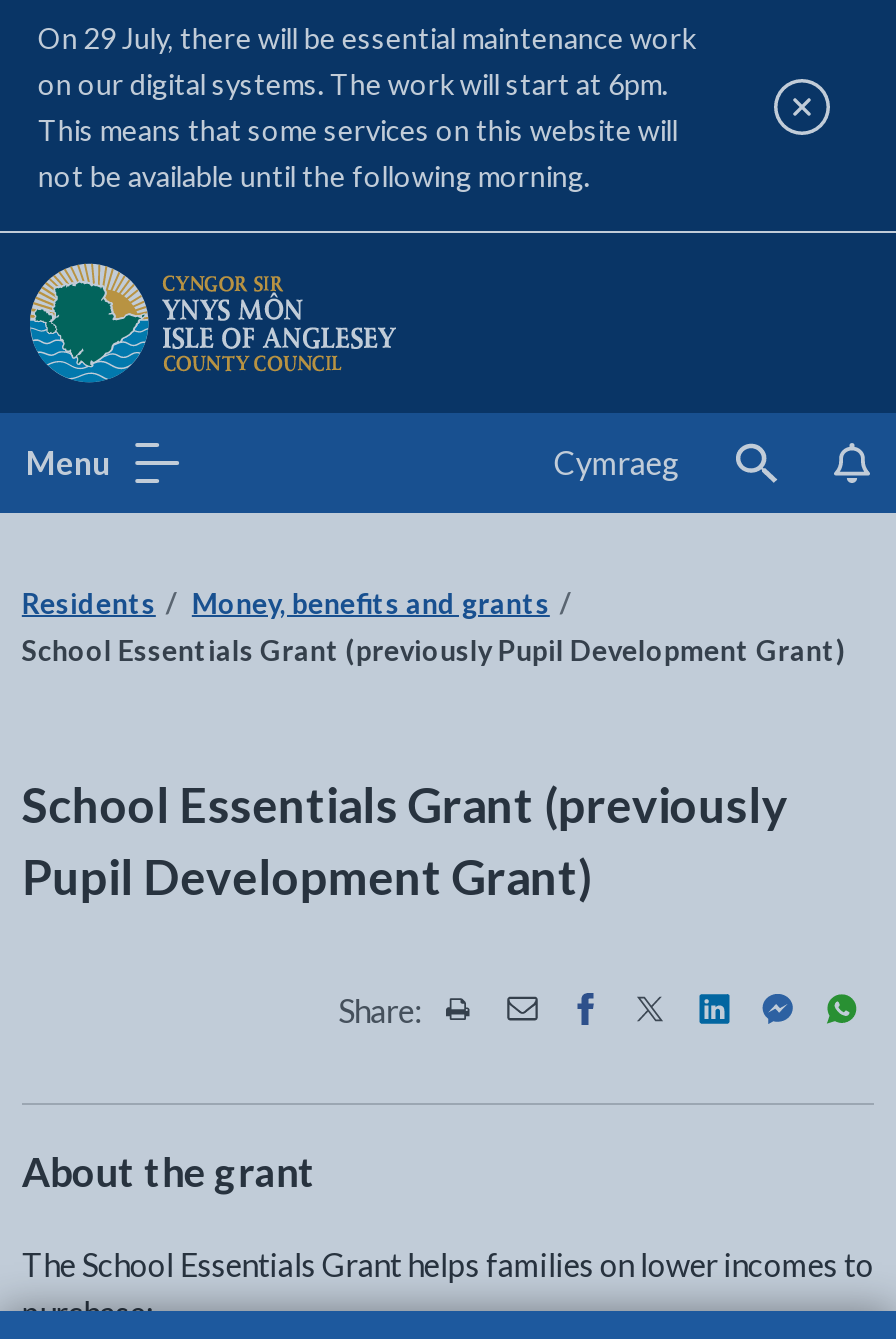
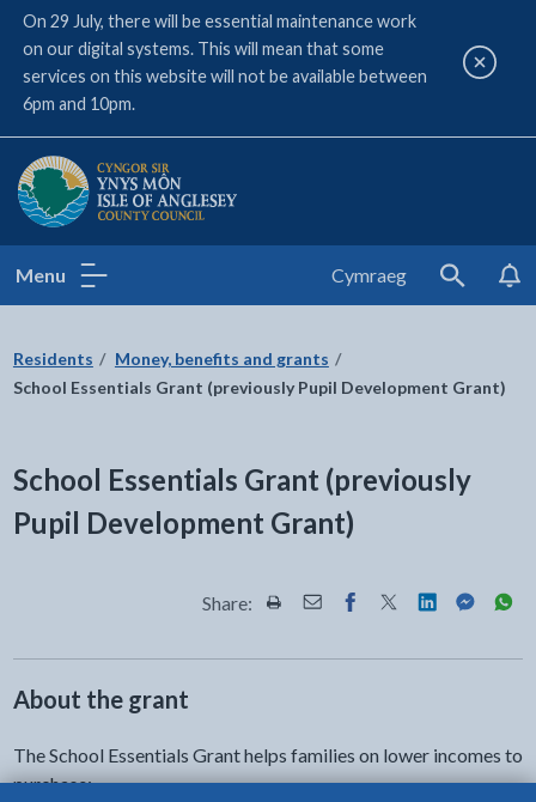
- on our digital systems. The work will start at 6pm.
- This means that some services on this website will
- not be available until the following morning.
+ on our digital systems. This will mean that some
+ services on this website will not be available between
+ 6pm and 10pm.
